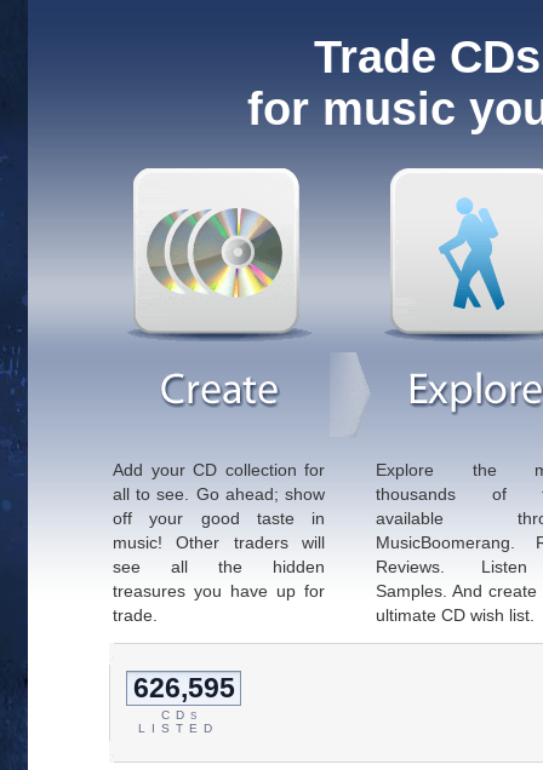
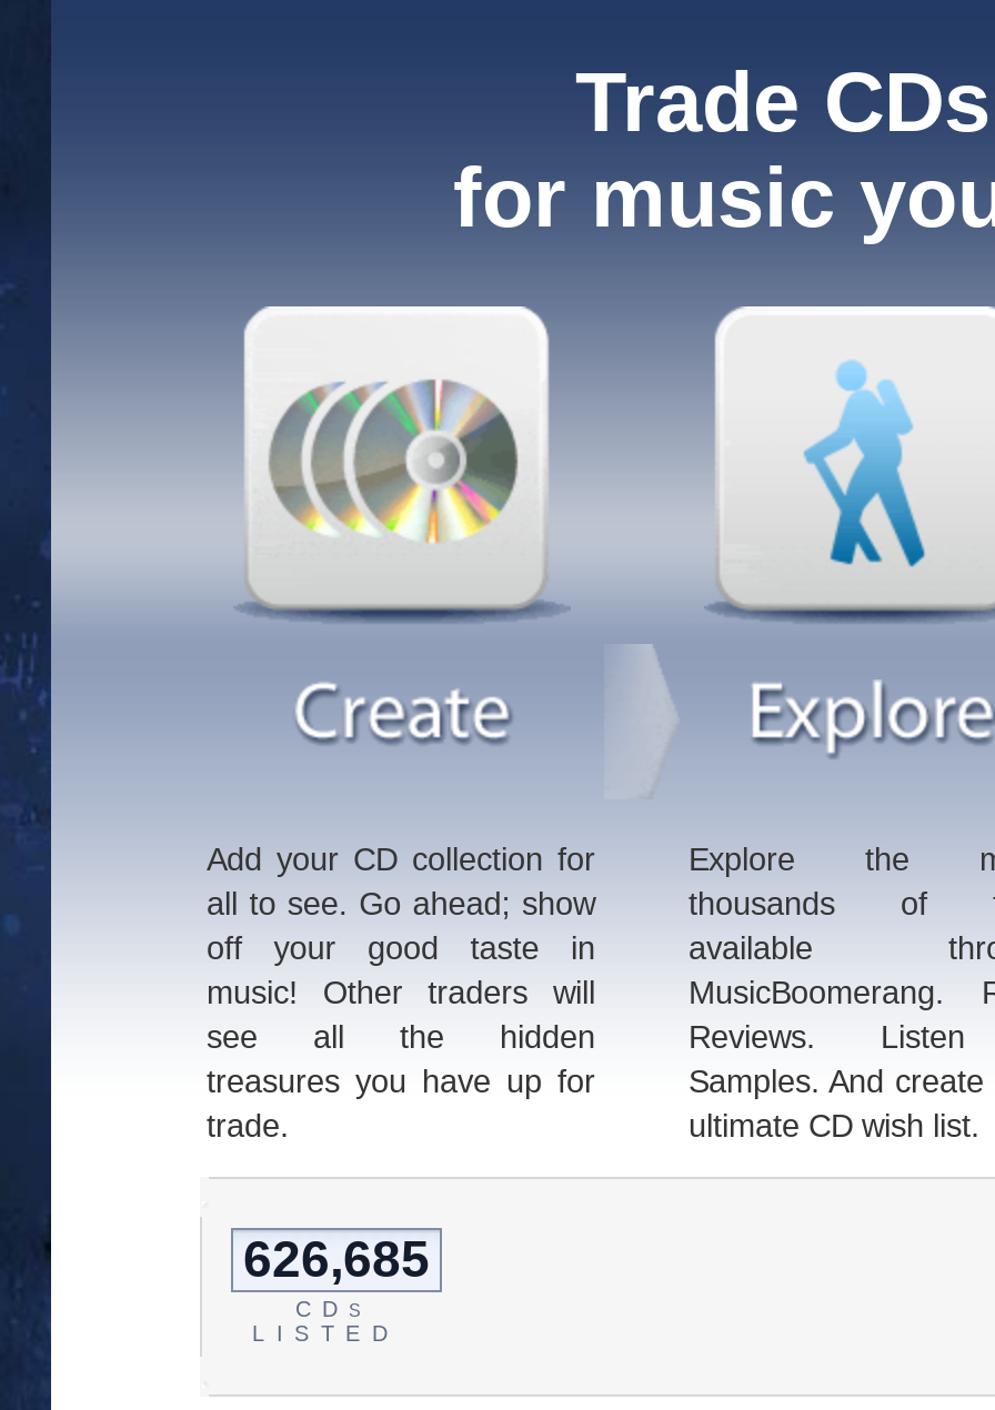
- 626,595
+ 626,685
